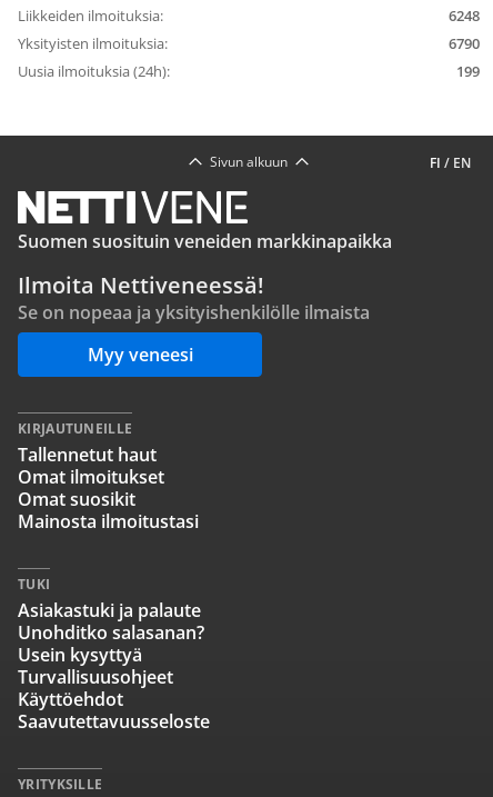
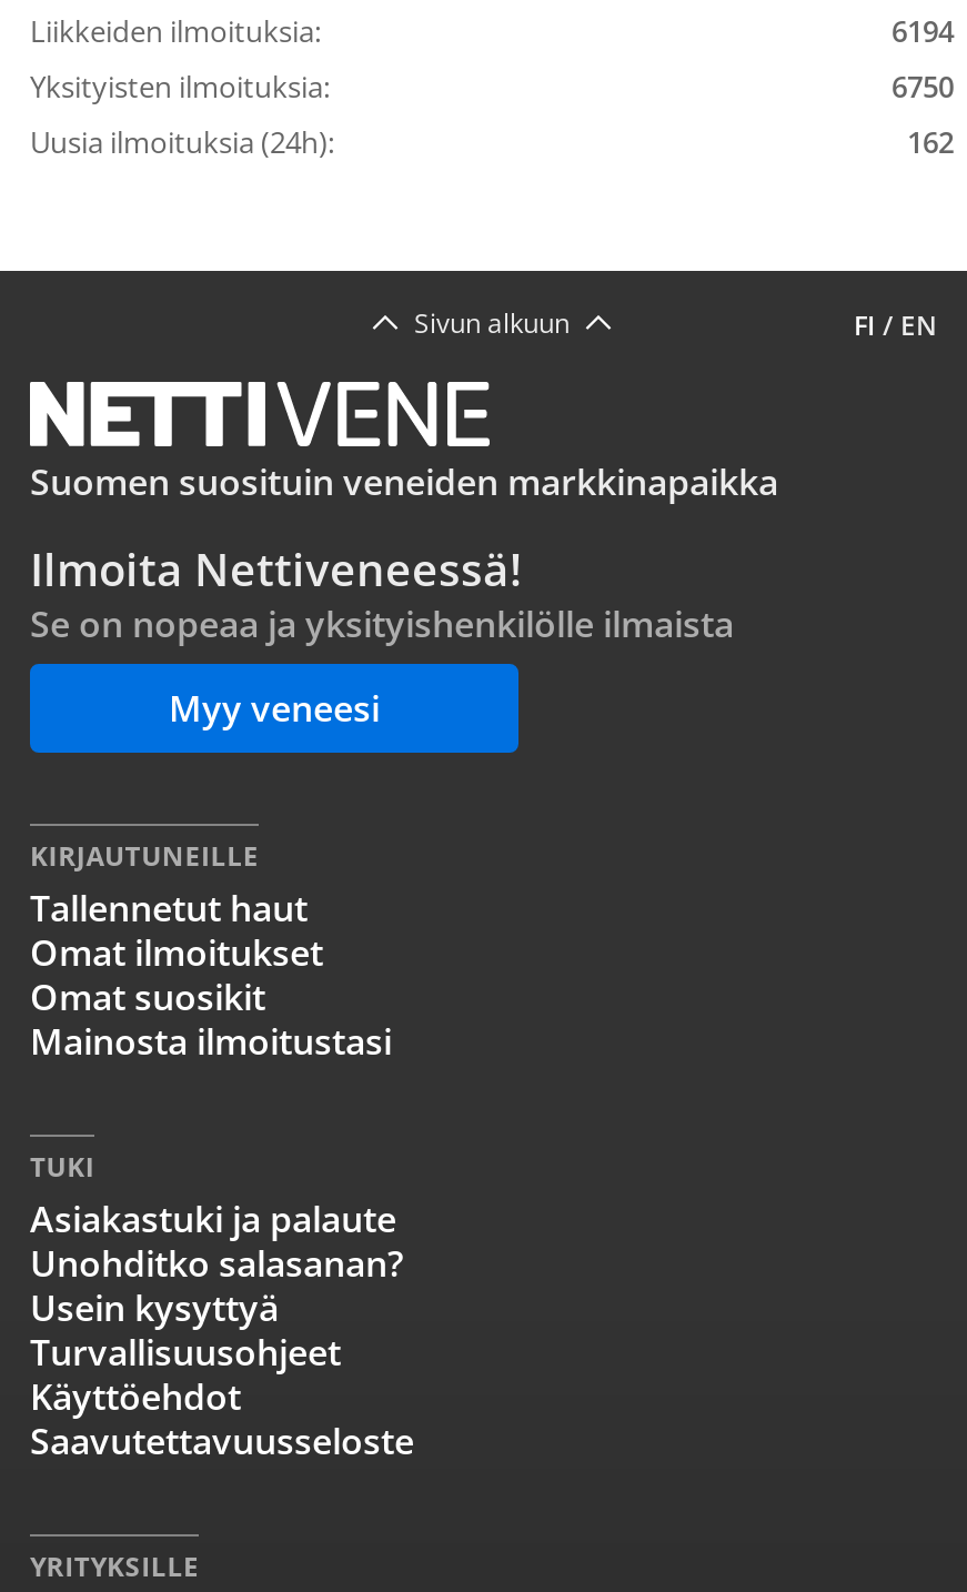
- 6248
+ 6194

- 6790
+ 6750

- 199
+ 162
